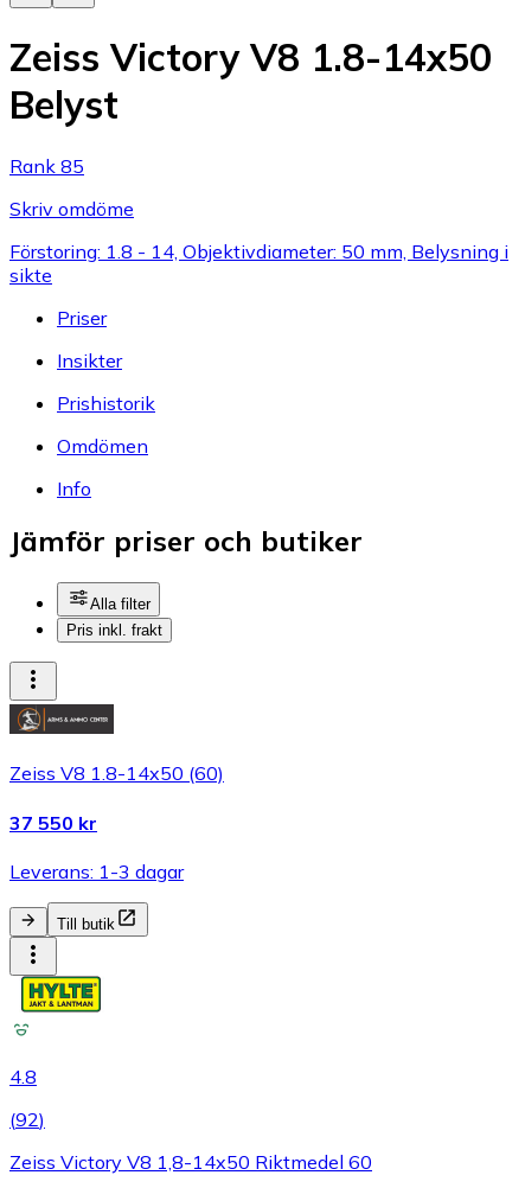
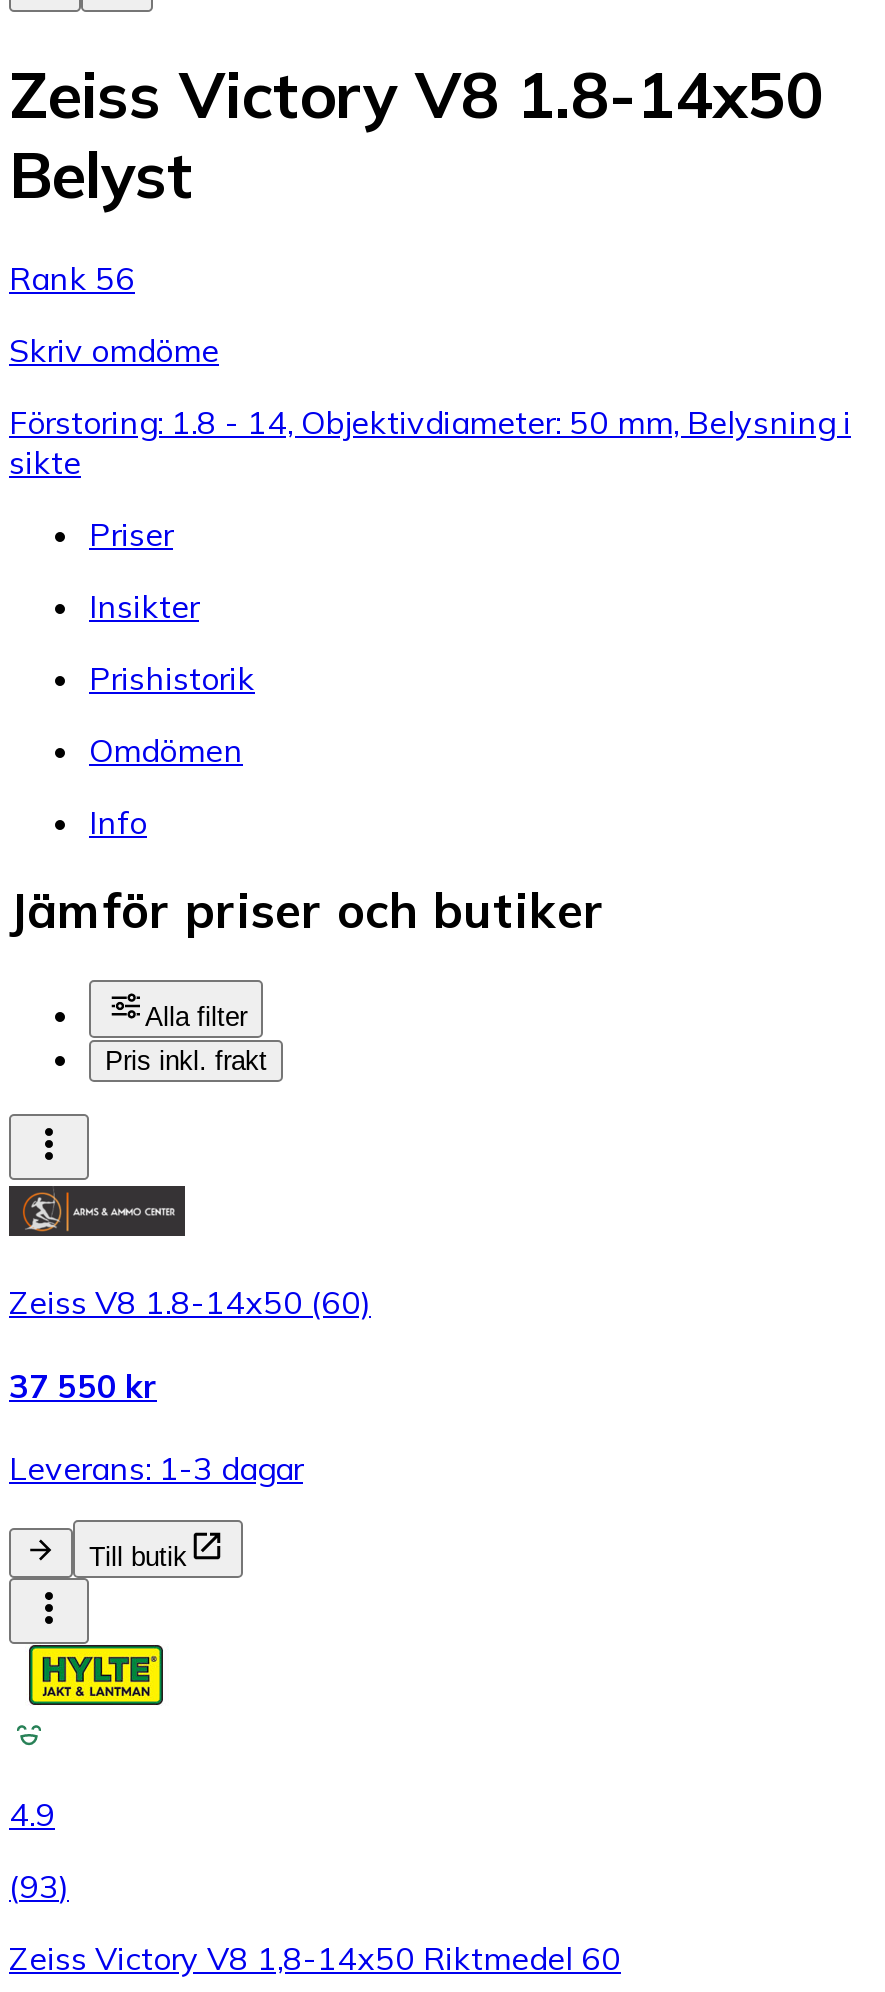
- Rank 85
+ Rank 56

- 4.8
+ 4.9

- (92)
+ (93)
